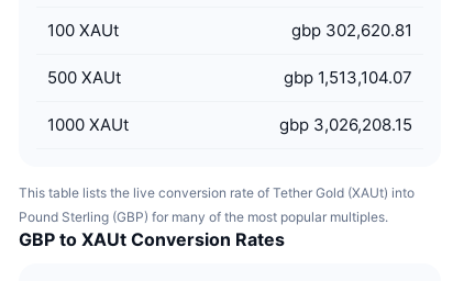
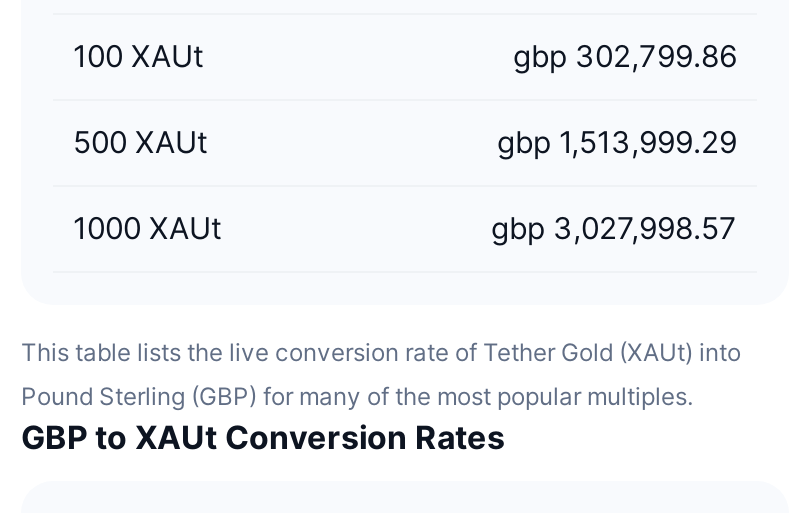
- gbp 302,620.81
+ gbp 302,799.86

- gbp 1,513,104.07
+ gbp 1,513,999.29

- gbp 3,026,208.15
+ gbp 3,027,998.57
